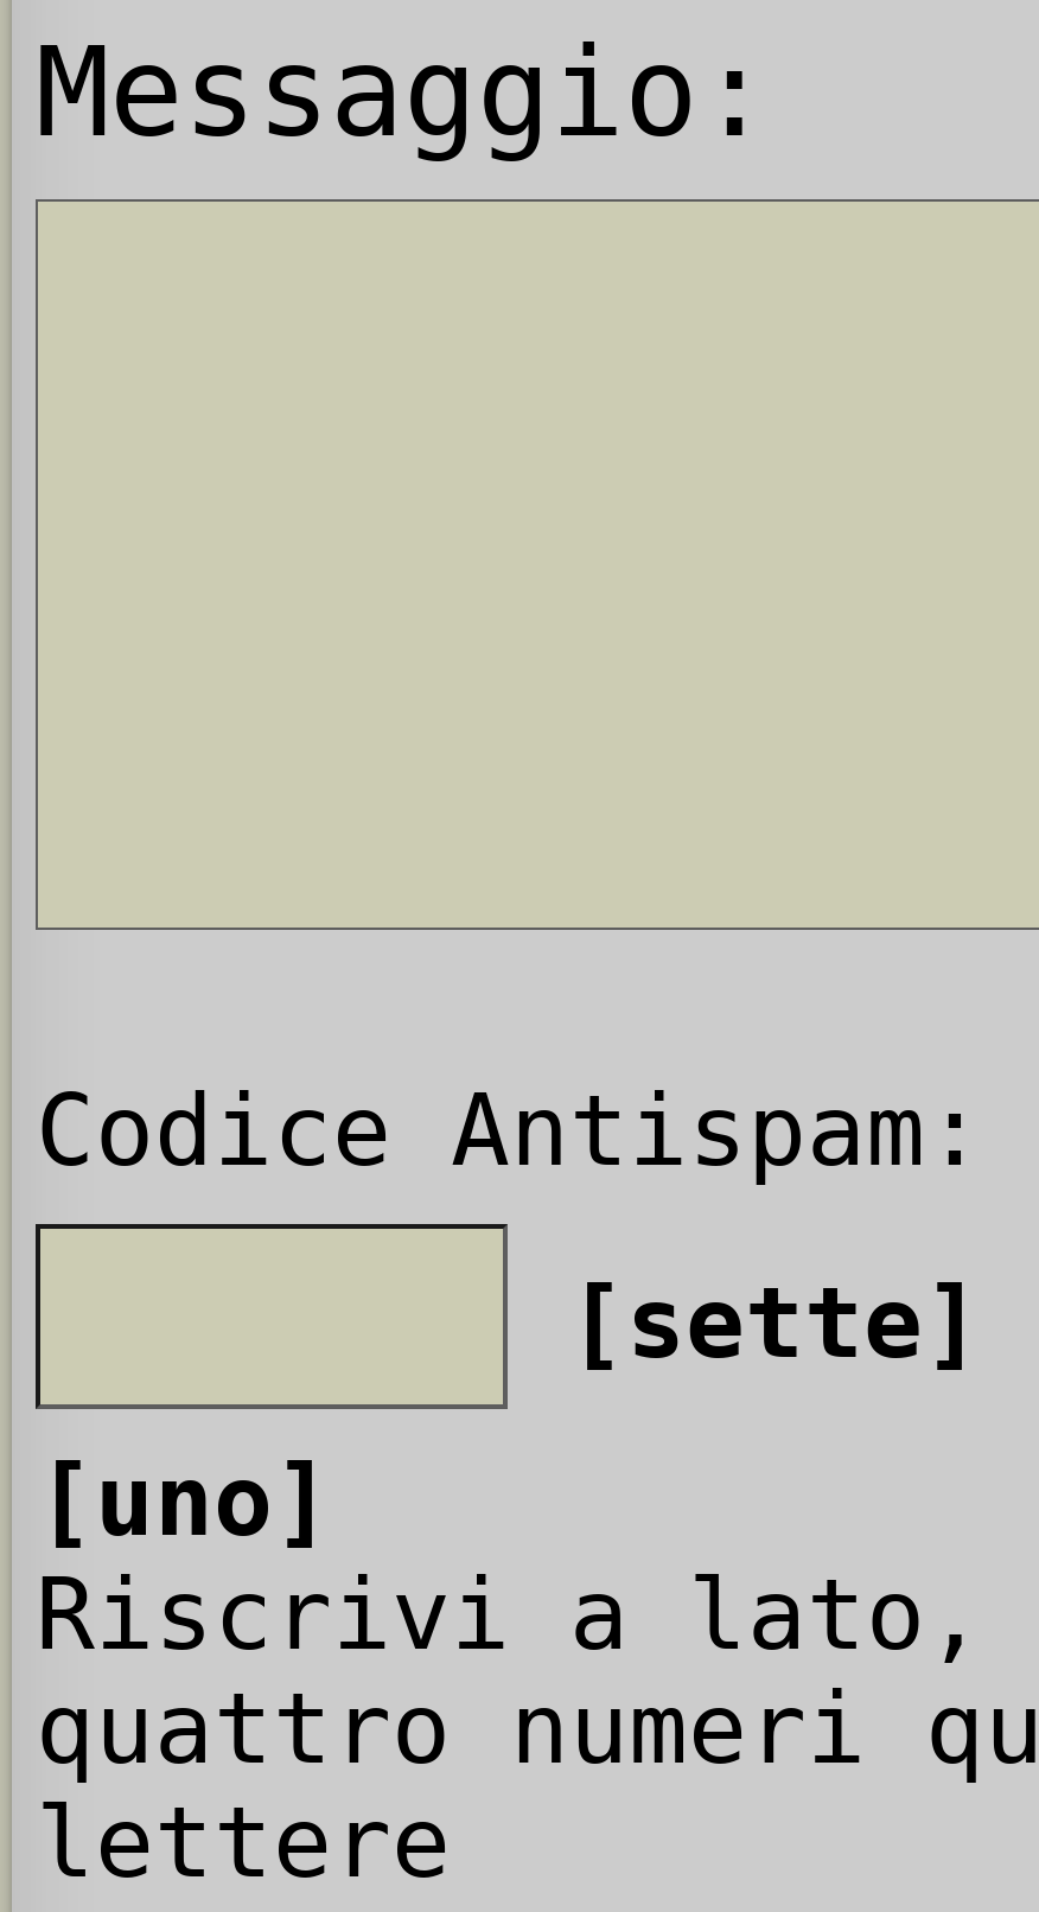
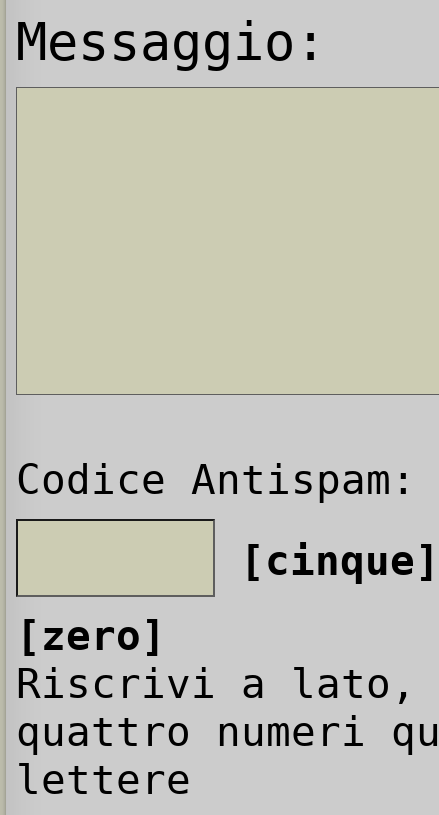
- [sette]
+ [cinque]

- [uno]
+ [zero]
